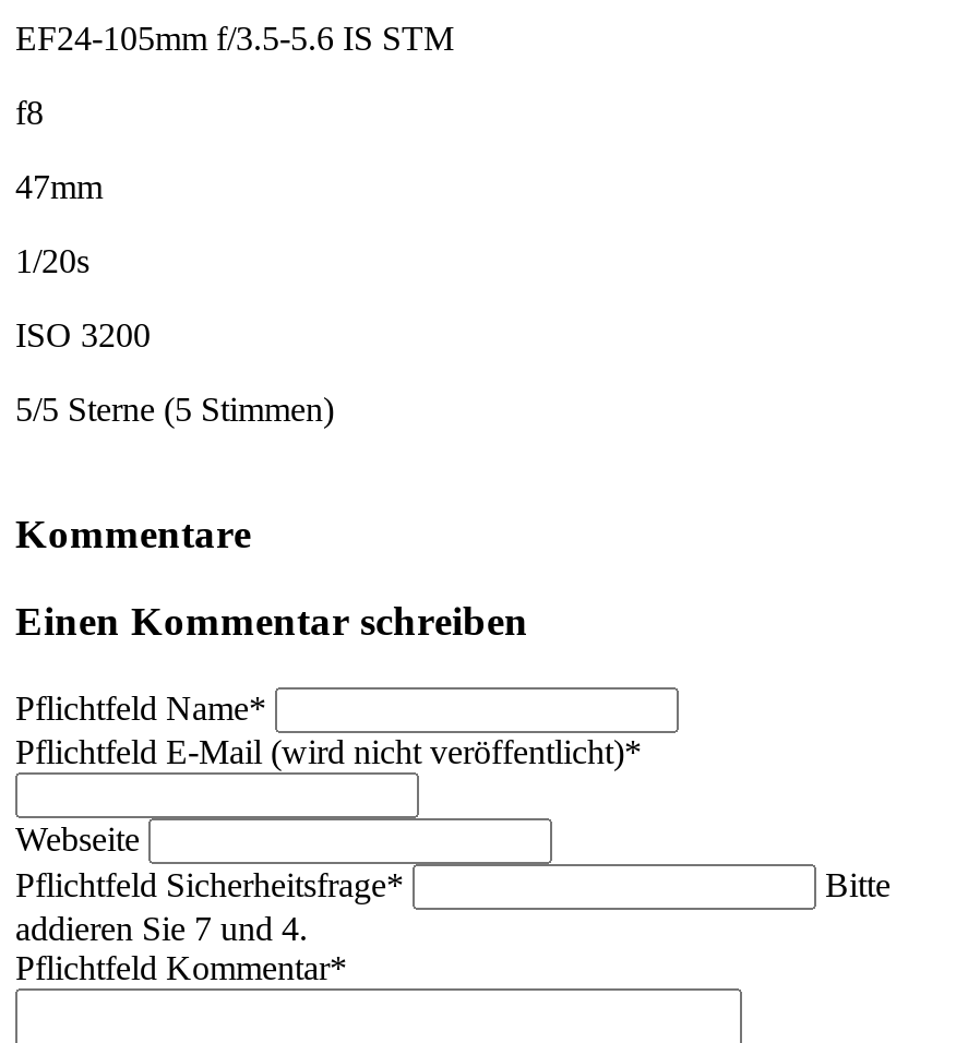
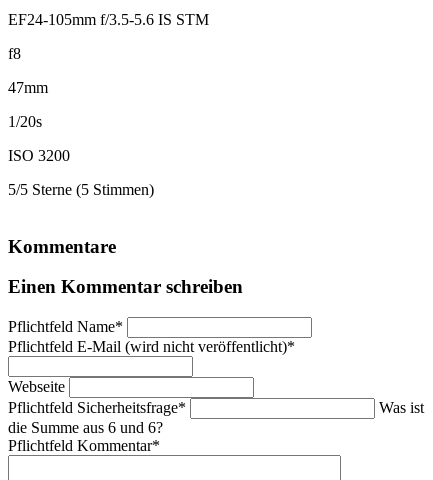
- Bitte
- addieren Sie 7 und 4.
+ Was ist
+ die Summe aus 6 und 6?
